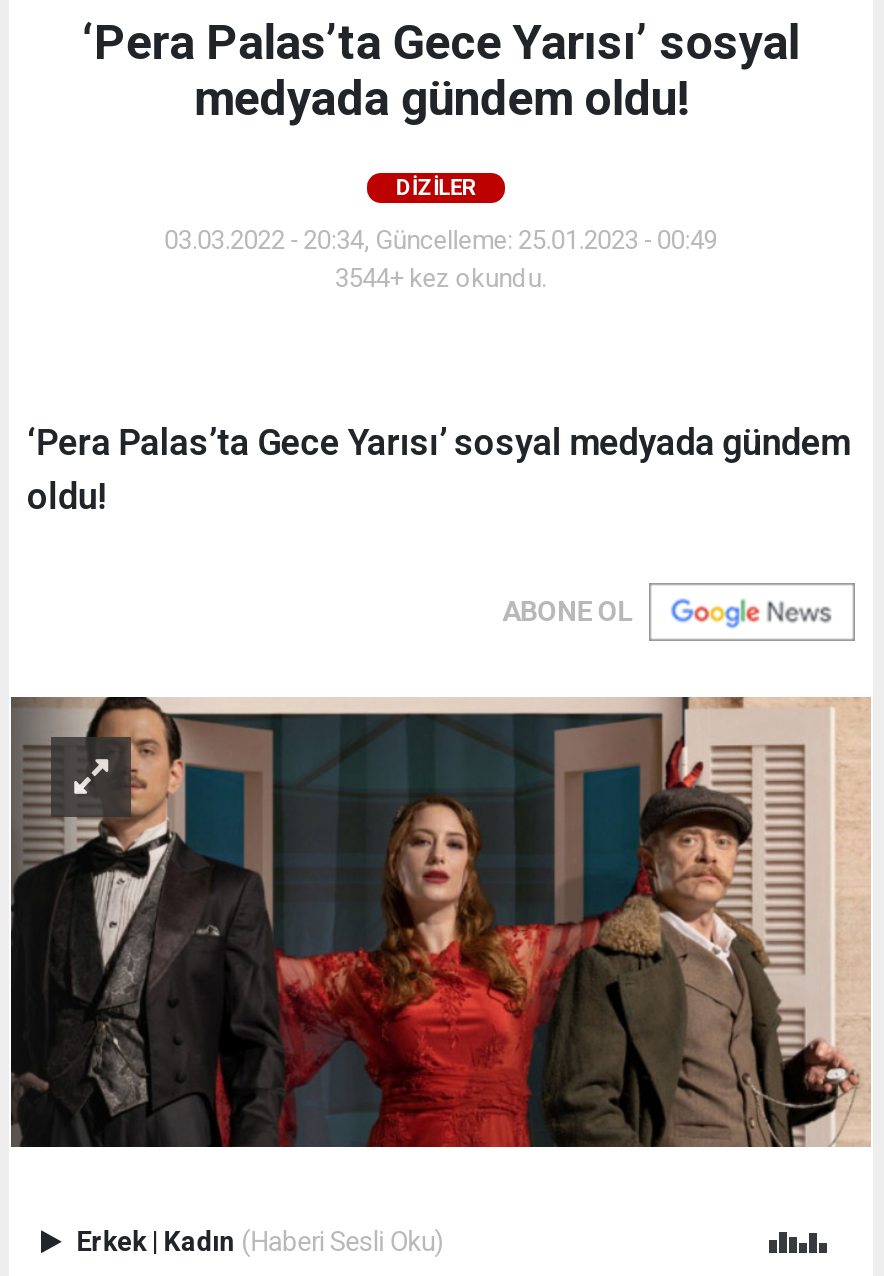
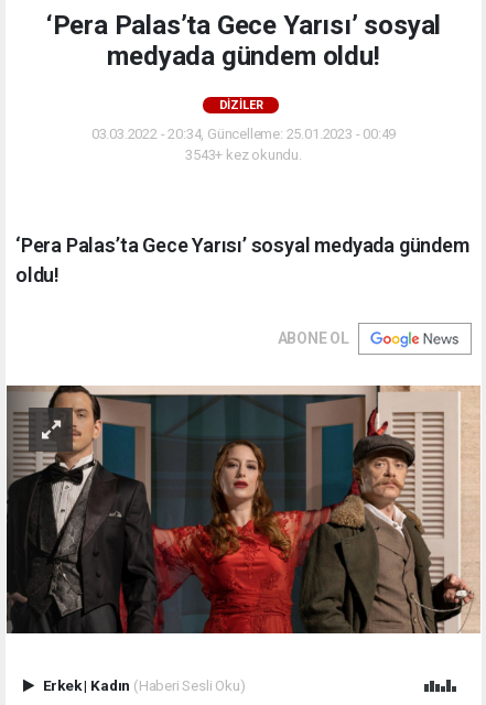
- 3544+ kez okundu.
+ 3543+ kez okundu.
